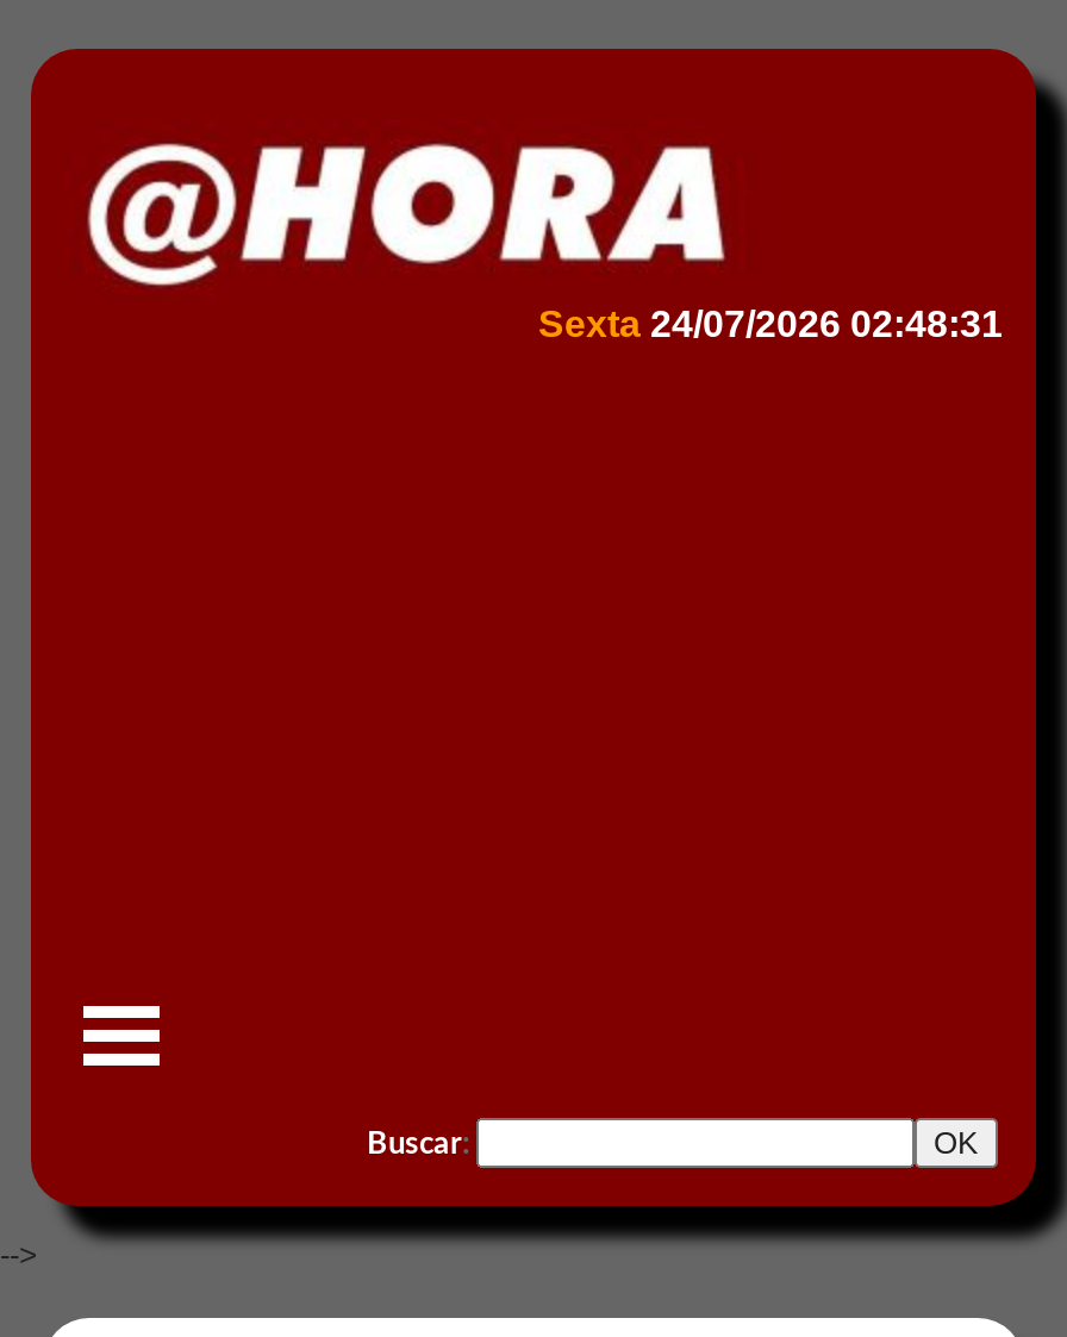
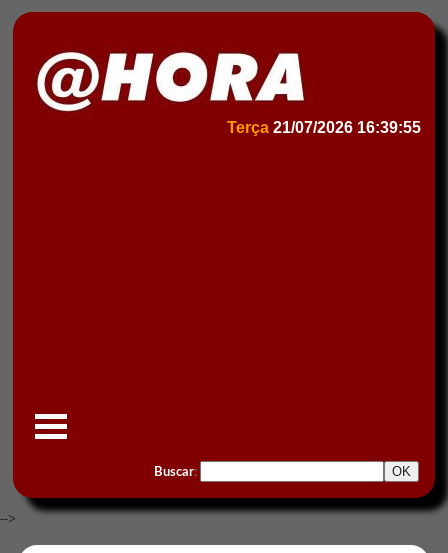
- Sexta 24/07/2026 02:48:31
+ Terça 21/07/2026 16:39:55
